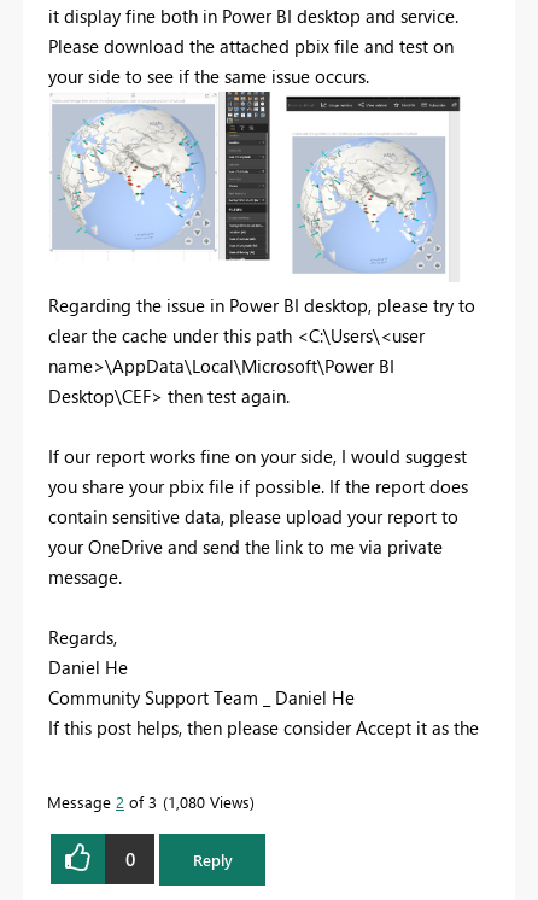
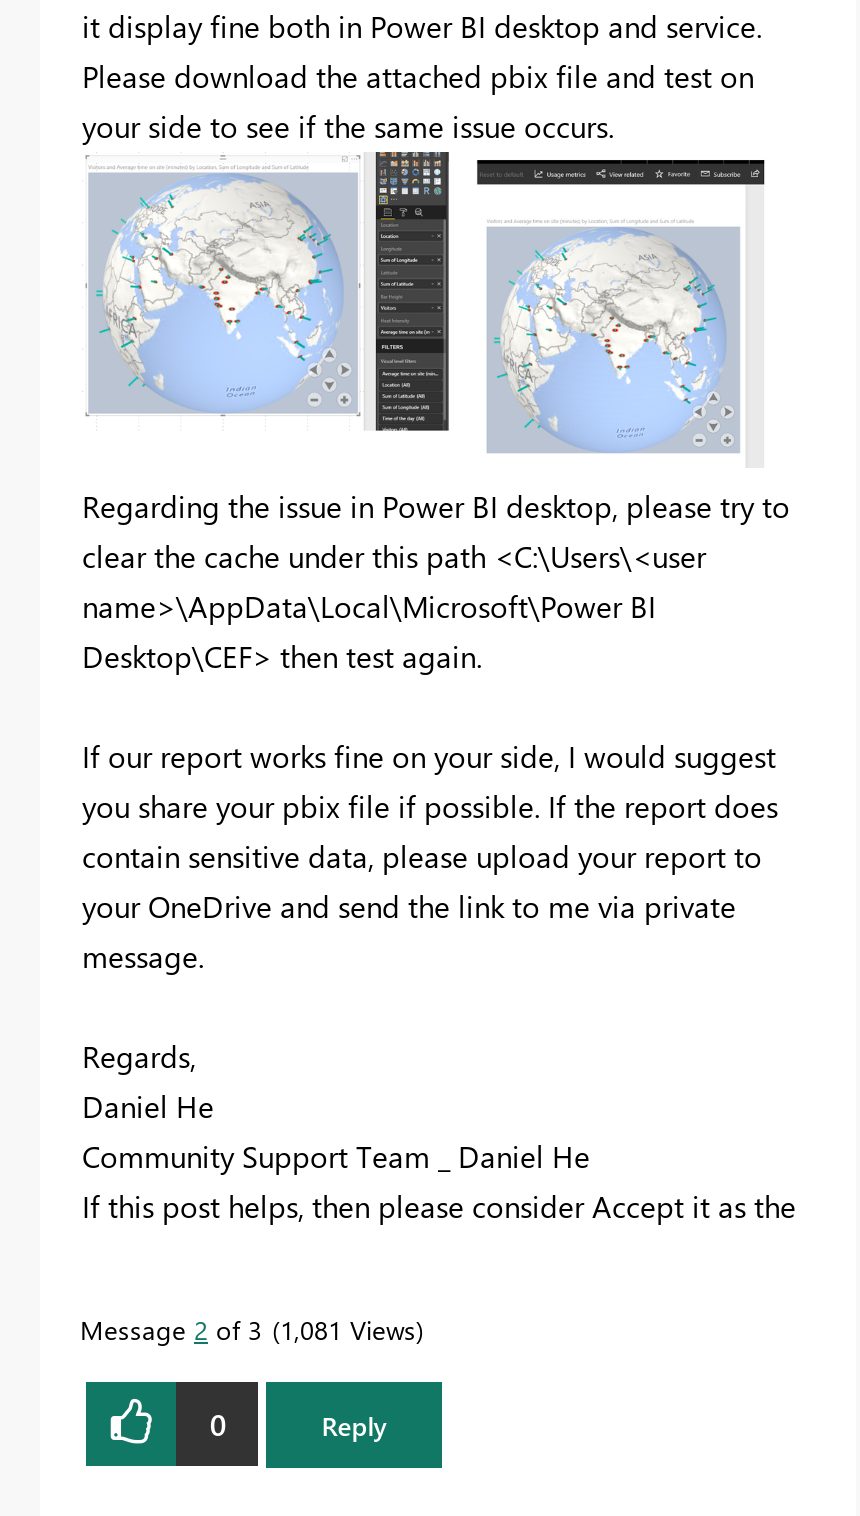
- Message 2 of 3 1,080 Views
+ Message 2 of 3 1,081 Views
